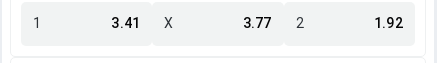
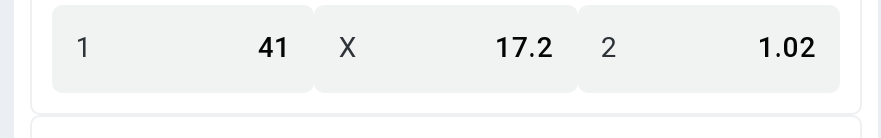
- 3.41 X
+ 41 X

- 3.77 2
+ 17.2 2

- 1.92
+ 1.02
